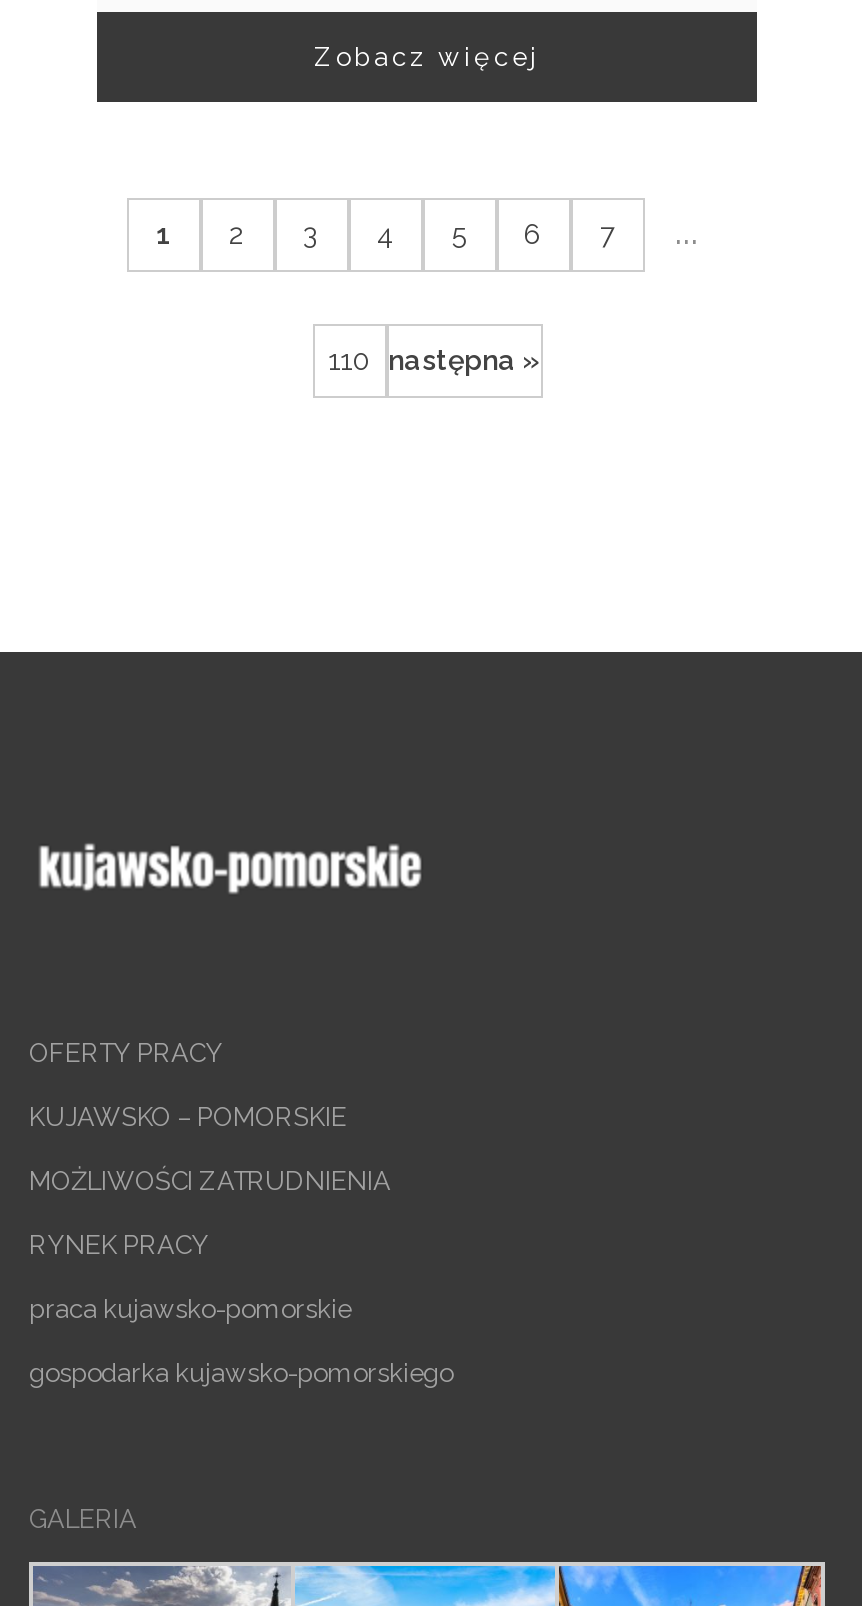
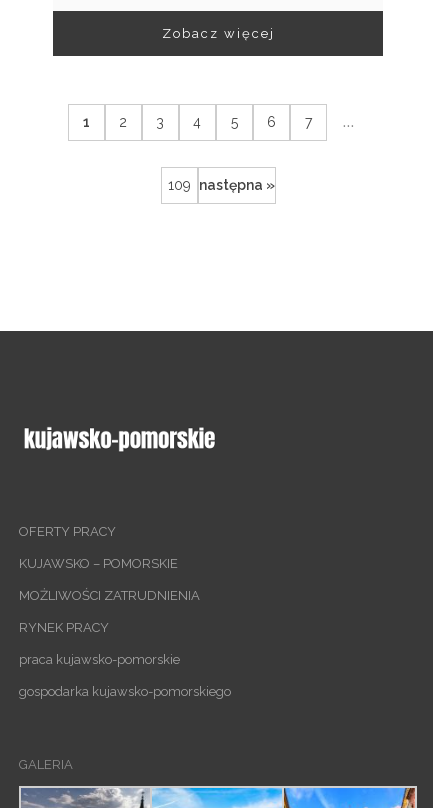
- 110 następna »
+ 109 następna »
